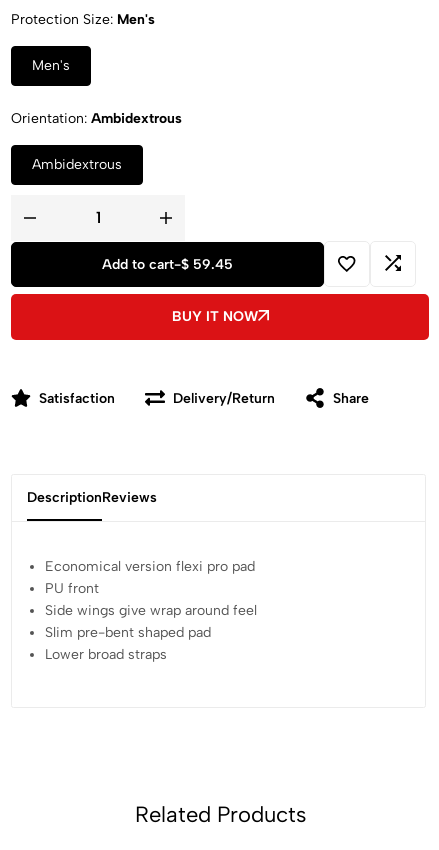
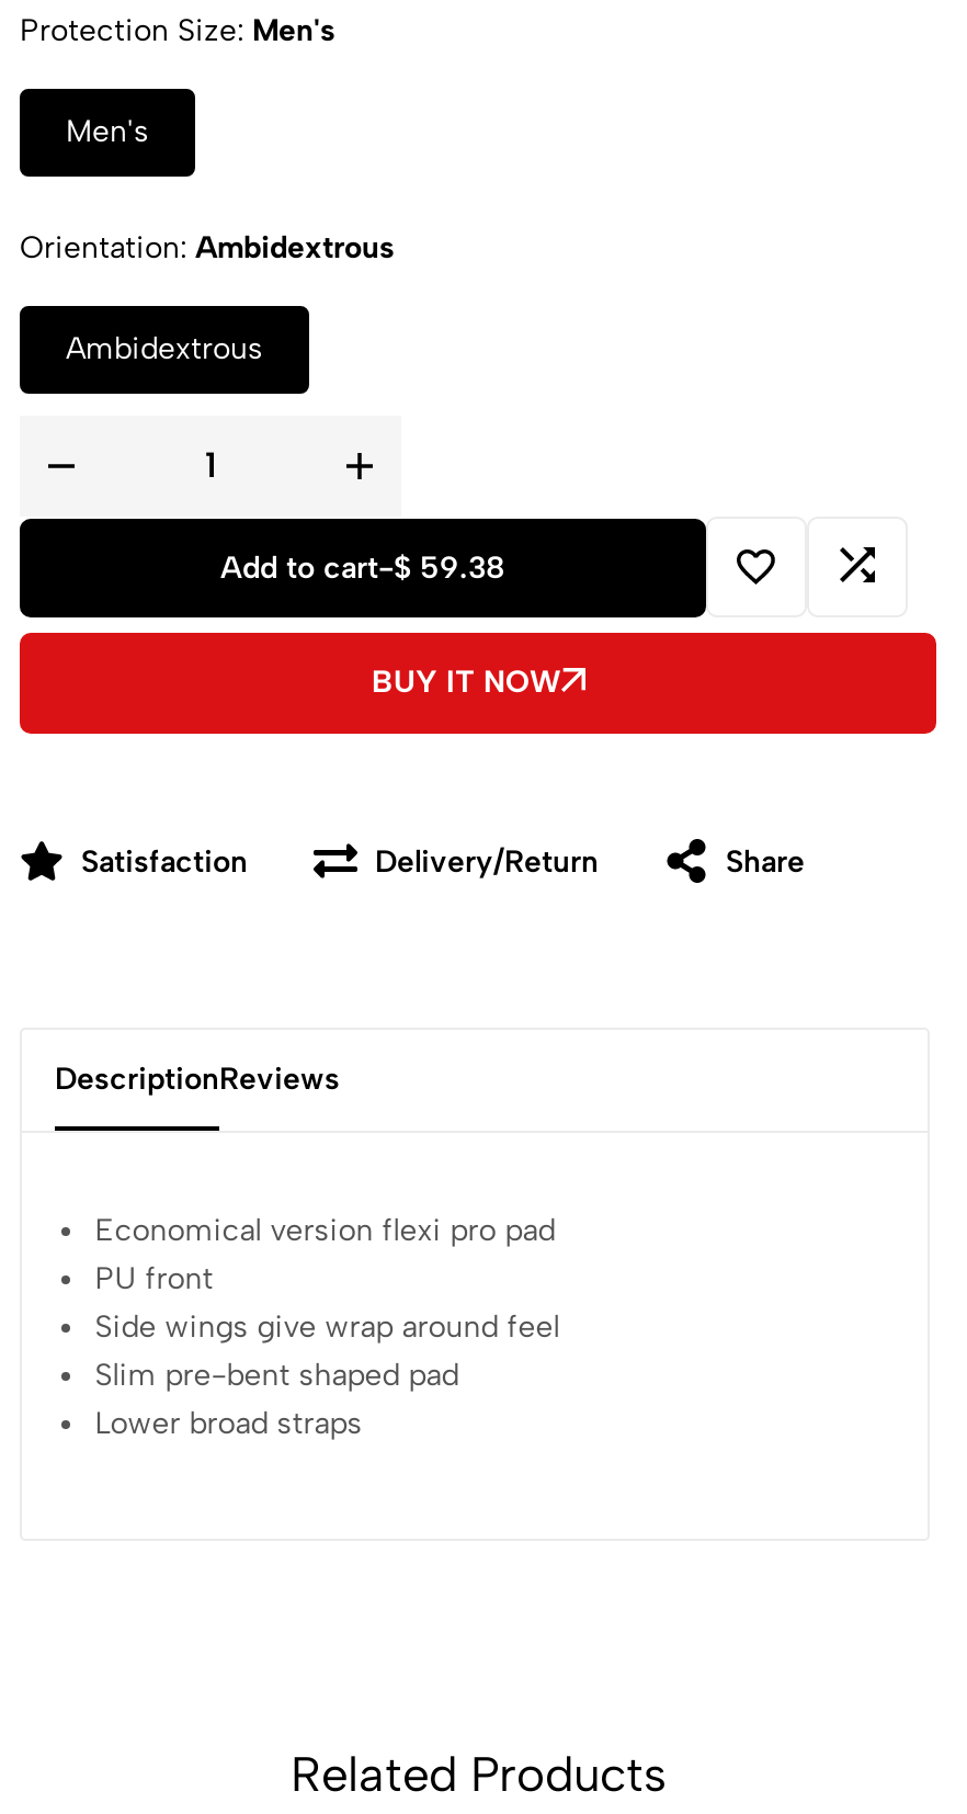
- Add to cart-$ 59.45
+ Add to cart-$ 59.38
